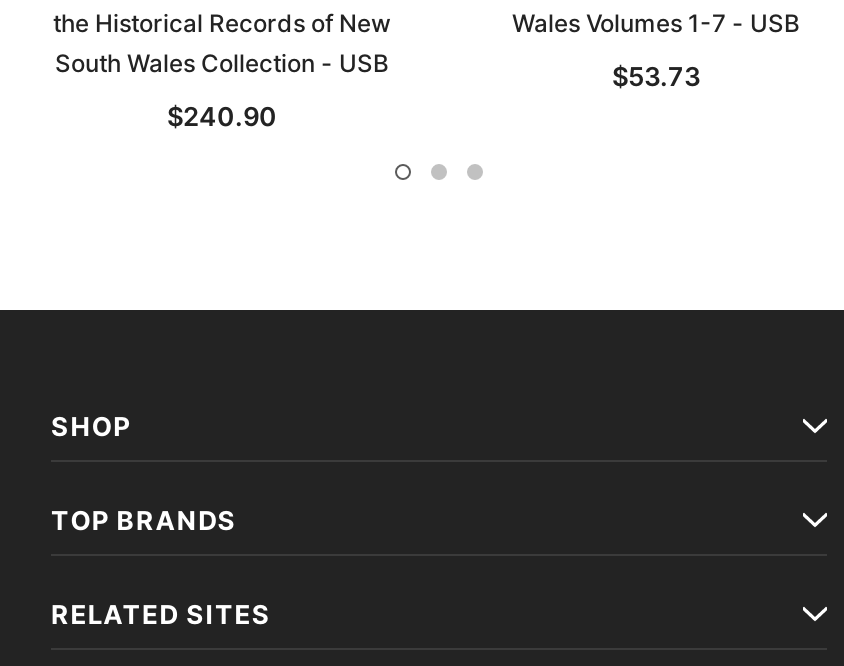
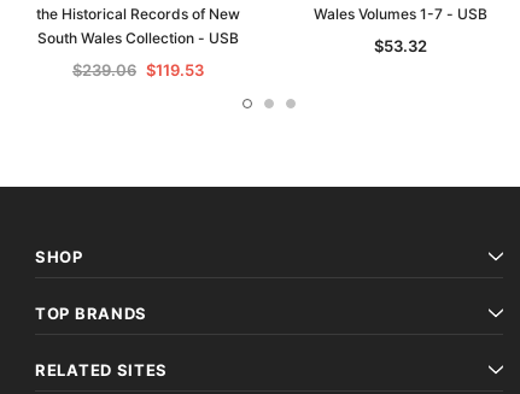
- $53.73
+ $53.32

- $240.90
+ $239.06 $119.53
